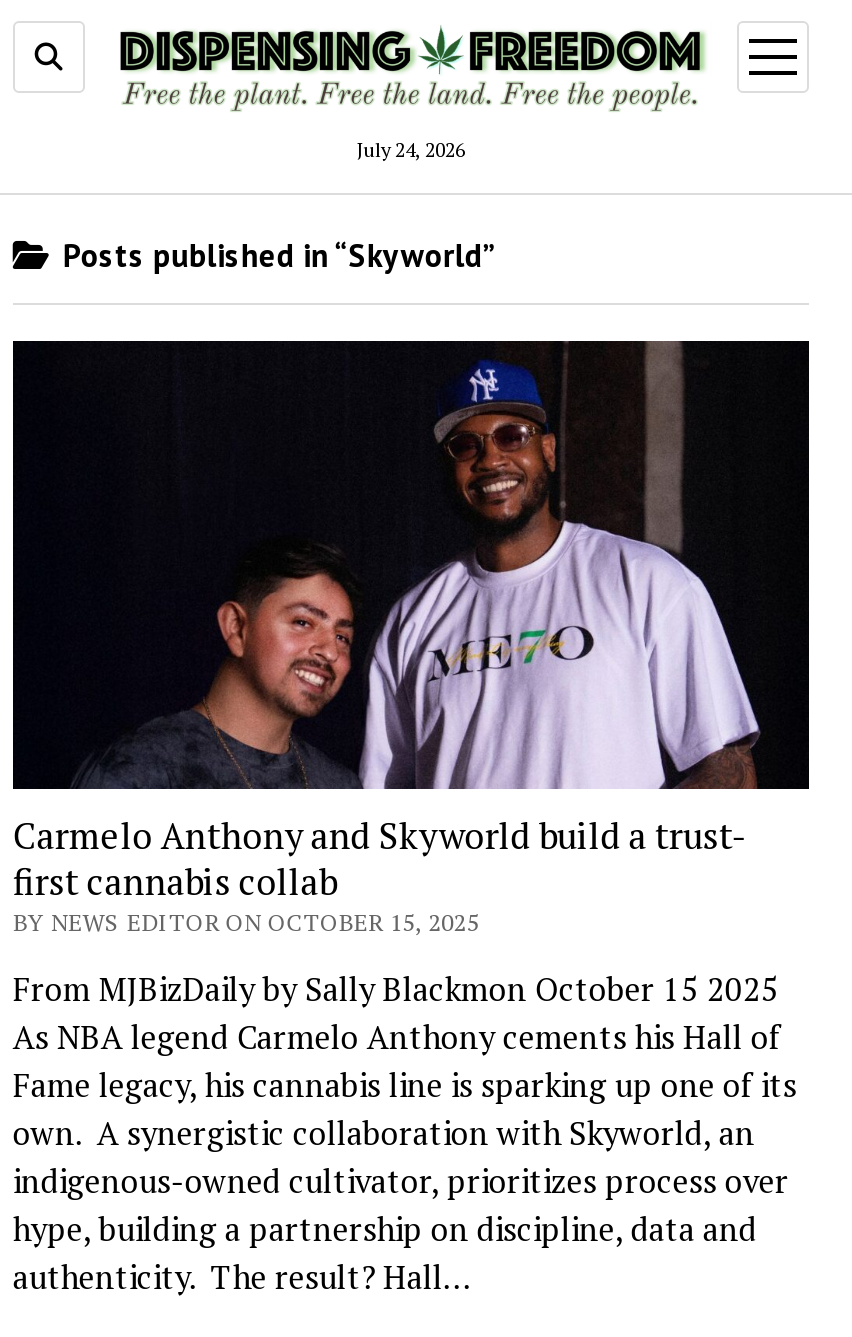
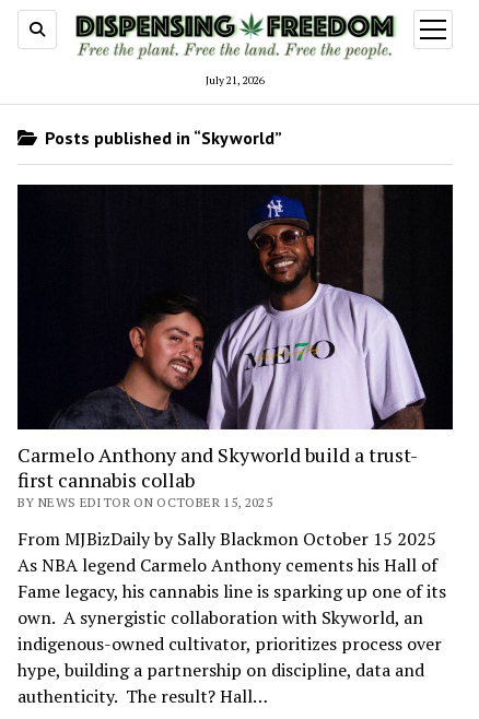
- July 24, 2026
+ July 21, 2026
